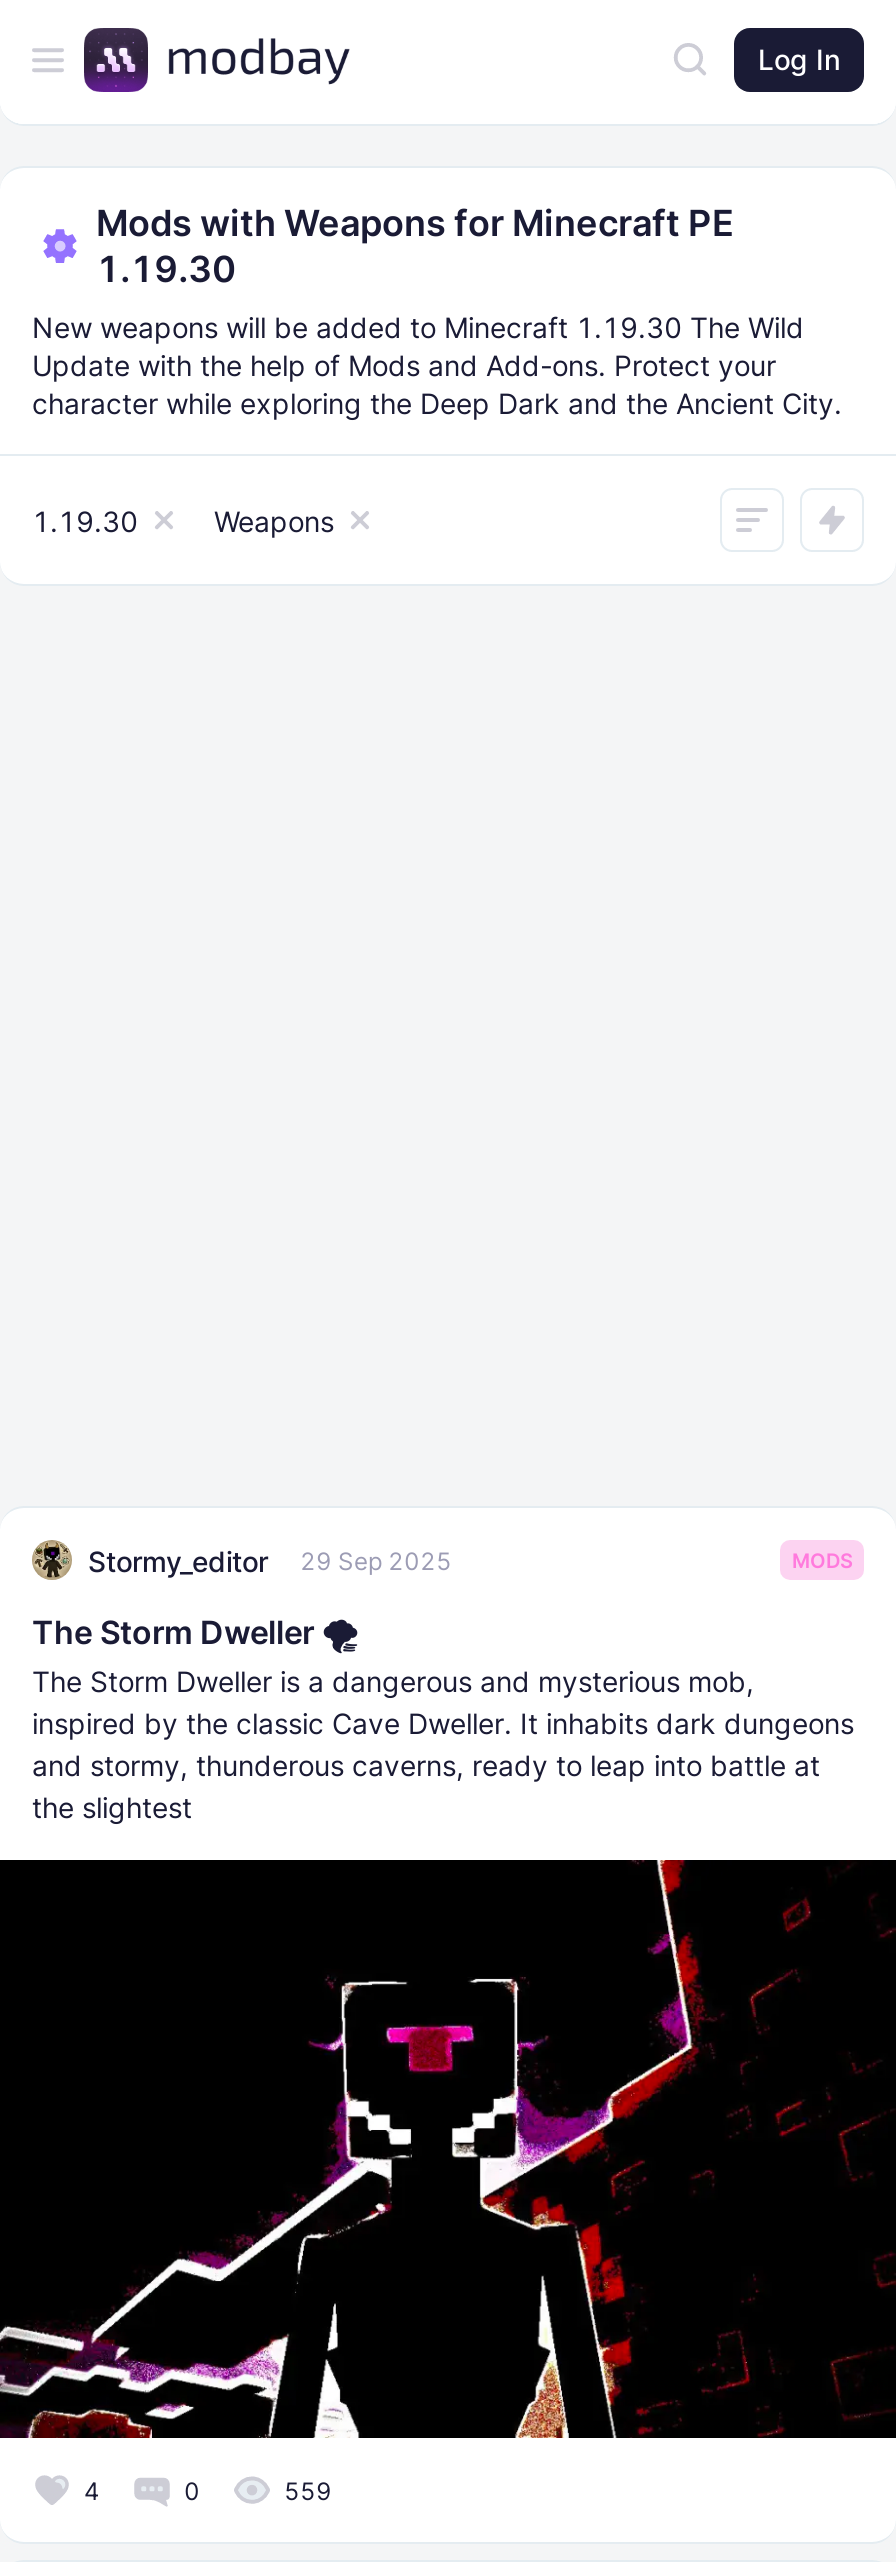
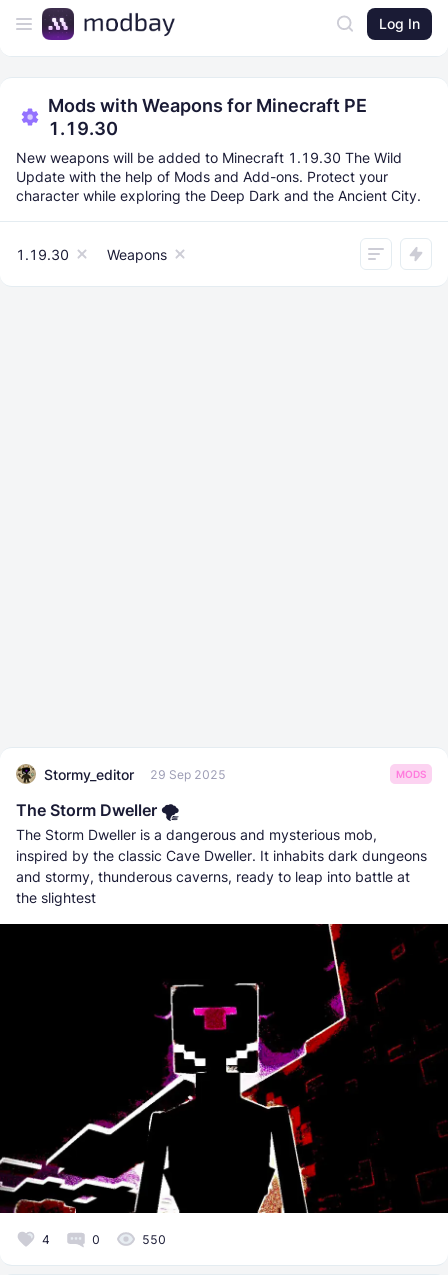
- 559
+ 550
